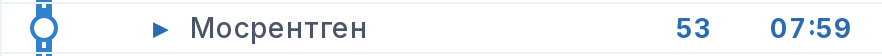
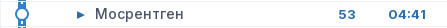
- 53 07:59
+ 53 04:41
